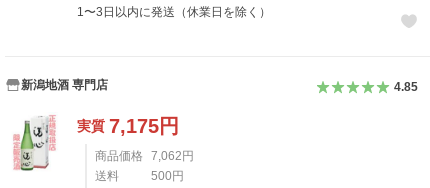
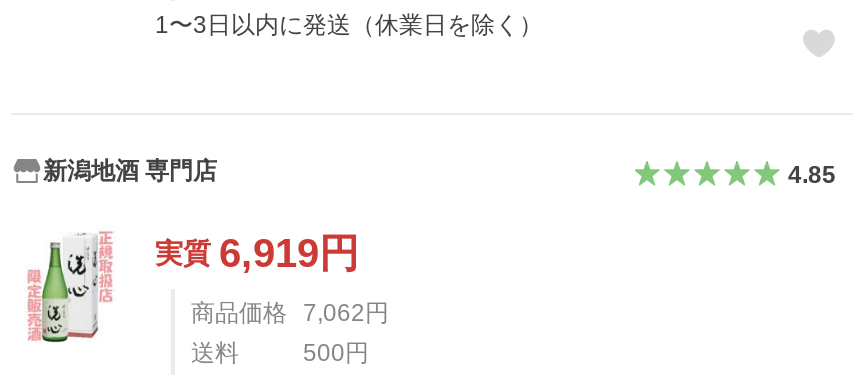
- 実質7,175円
+ 実質6,919円
